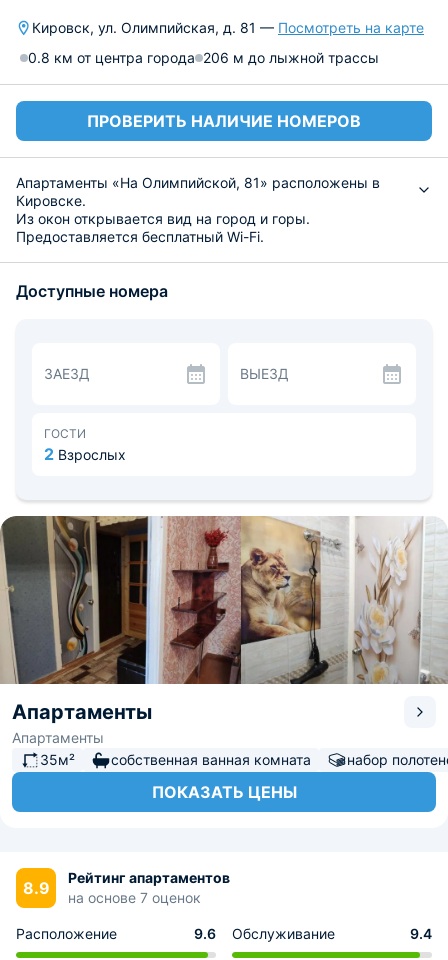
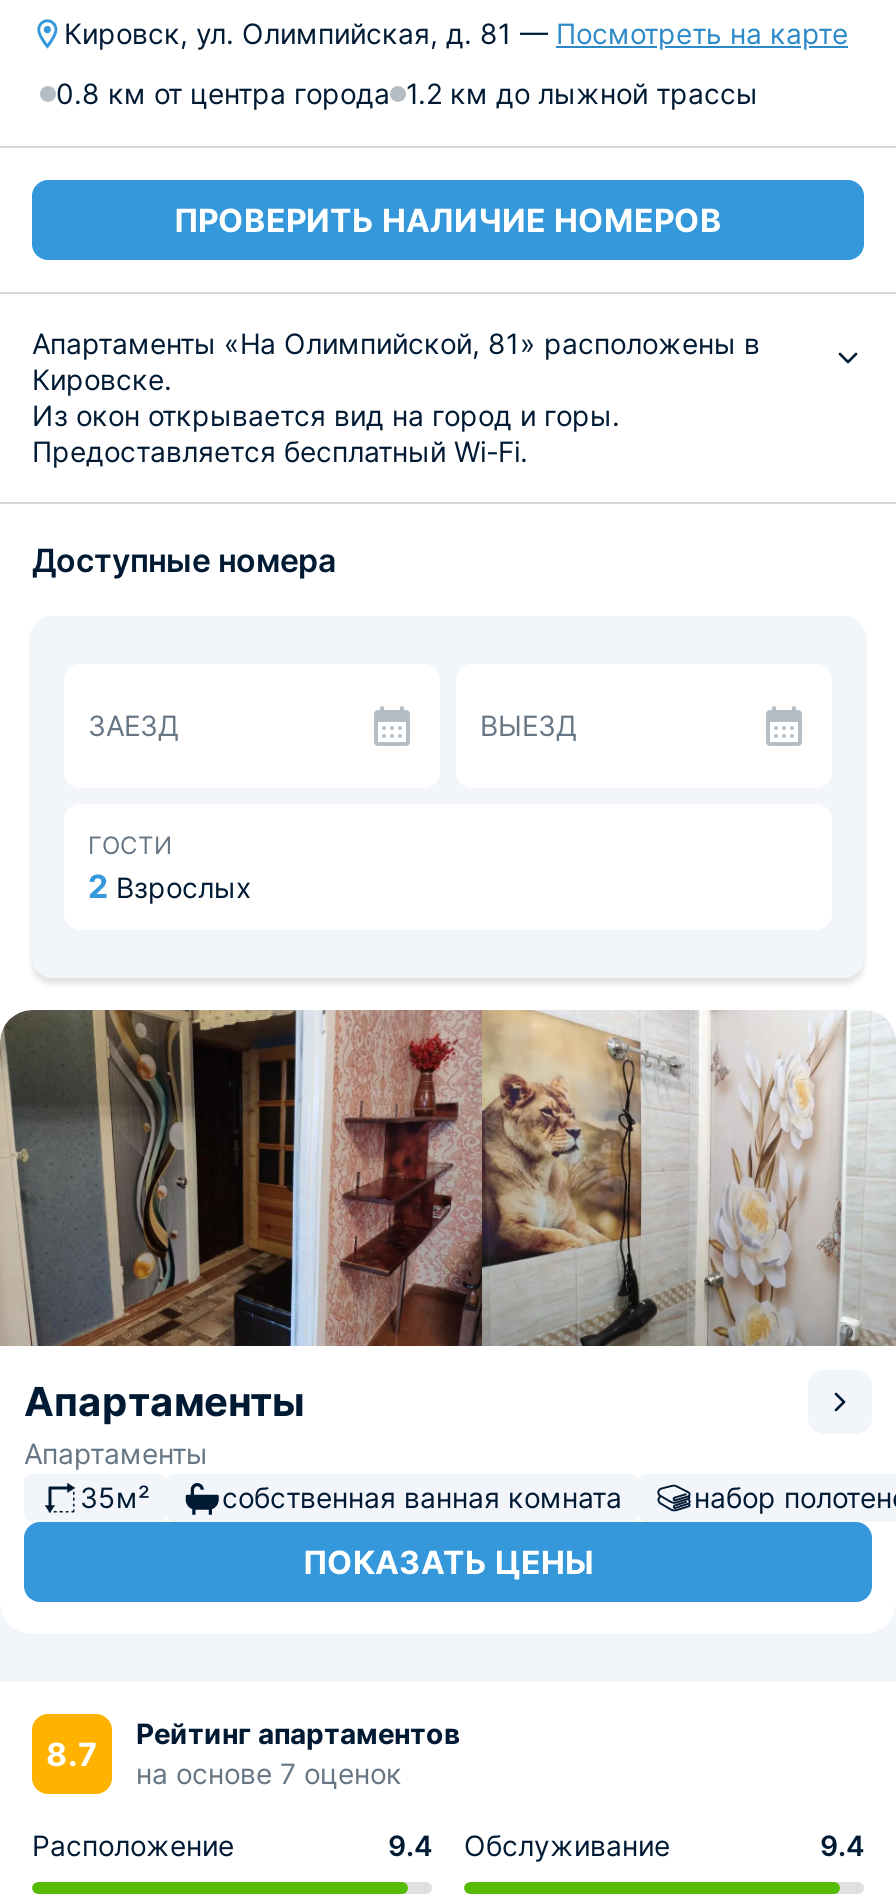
- 0.8 км от центра города 206 м до лыжной трассы
+ 0.8 км от центра города 1.2 км до лыжной трассы

- 8.9 на основе 7 оценок
+ 8.7 на основе 7 оценок

- 9.6 Обслуживание
+ 9.4 Обслуживание
